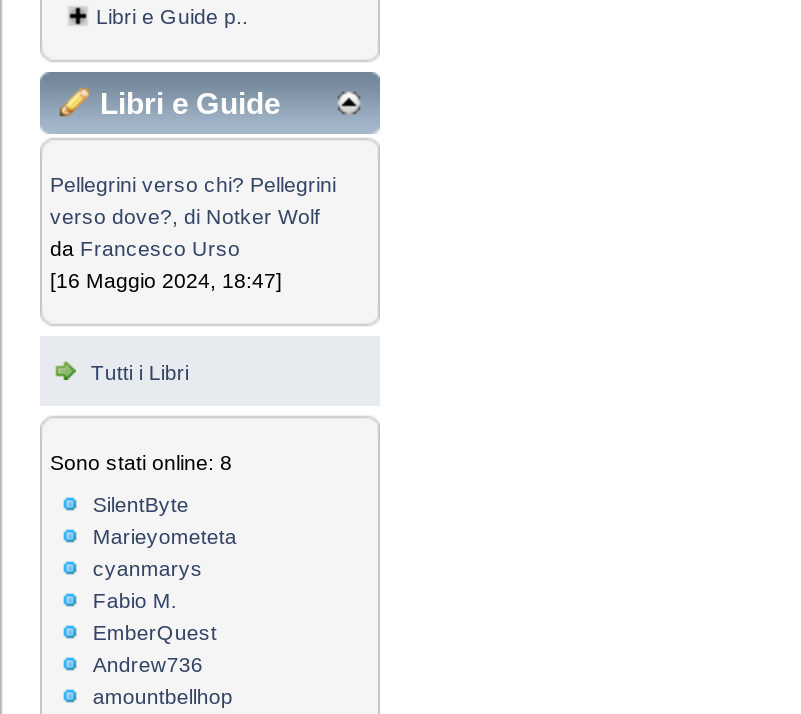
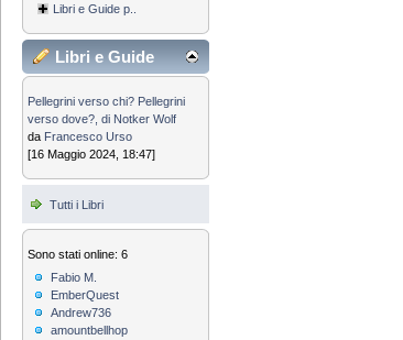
- Sono stati online: 8
- SilentByte
- Marieyometeta
- cyanmarys
+ Sono stati online: 6
